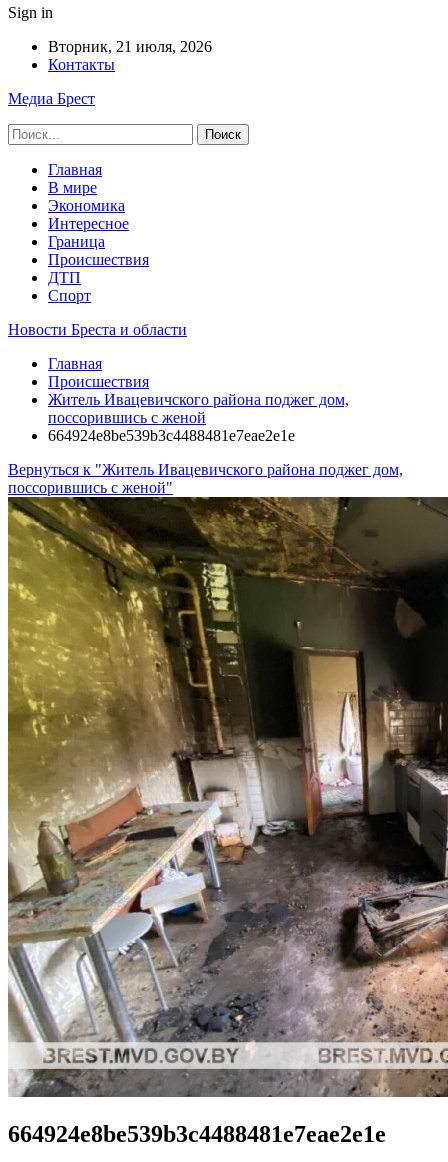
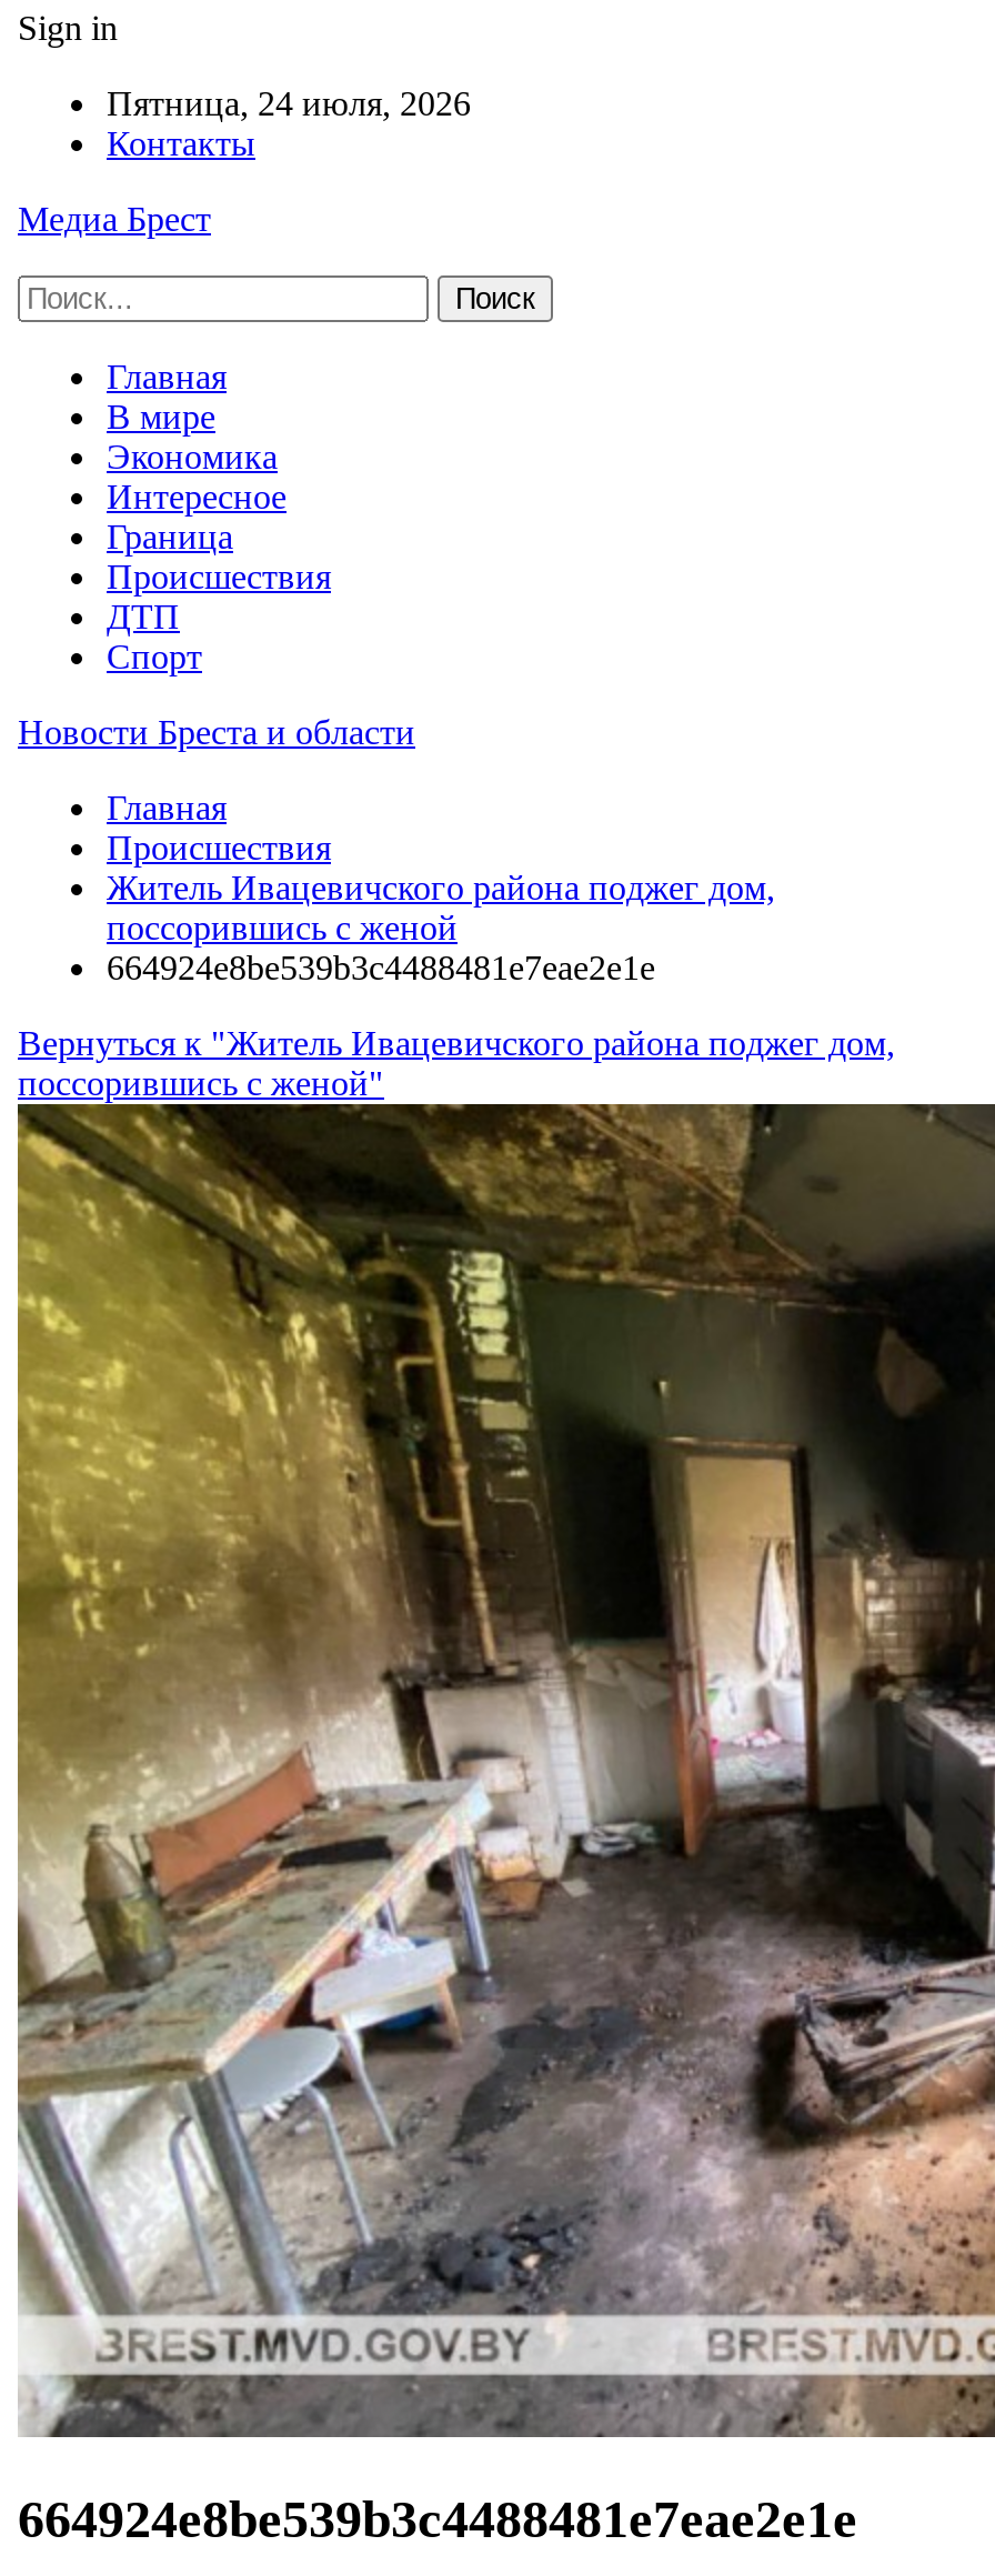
- Вторник, 21 июля, 2026
+ Пятница, 24 июля, 2026
